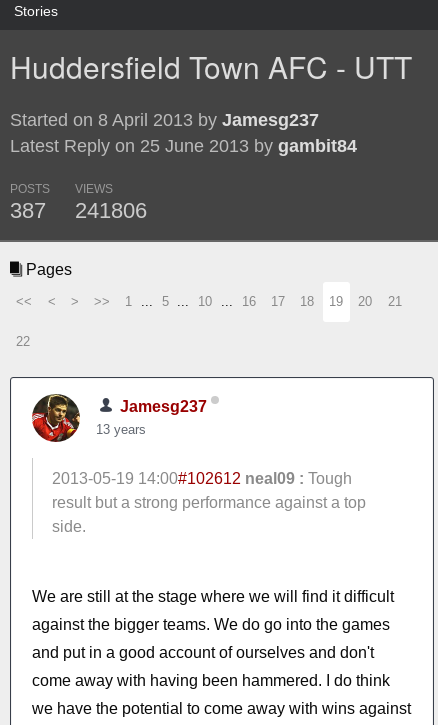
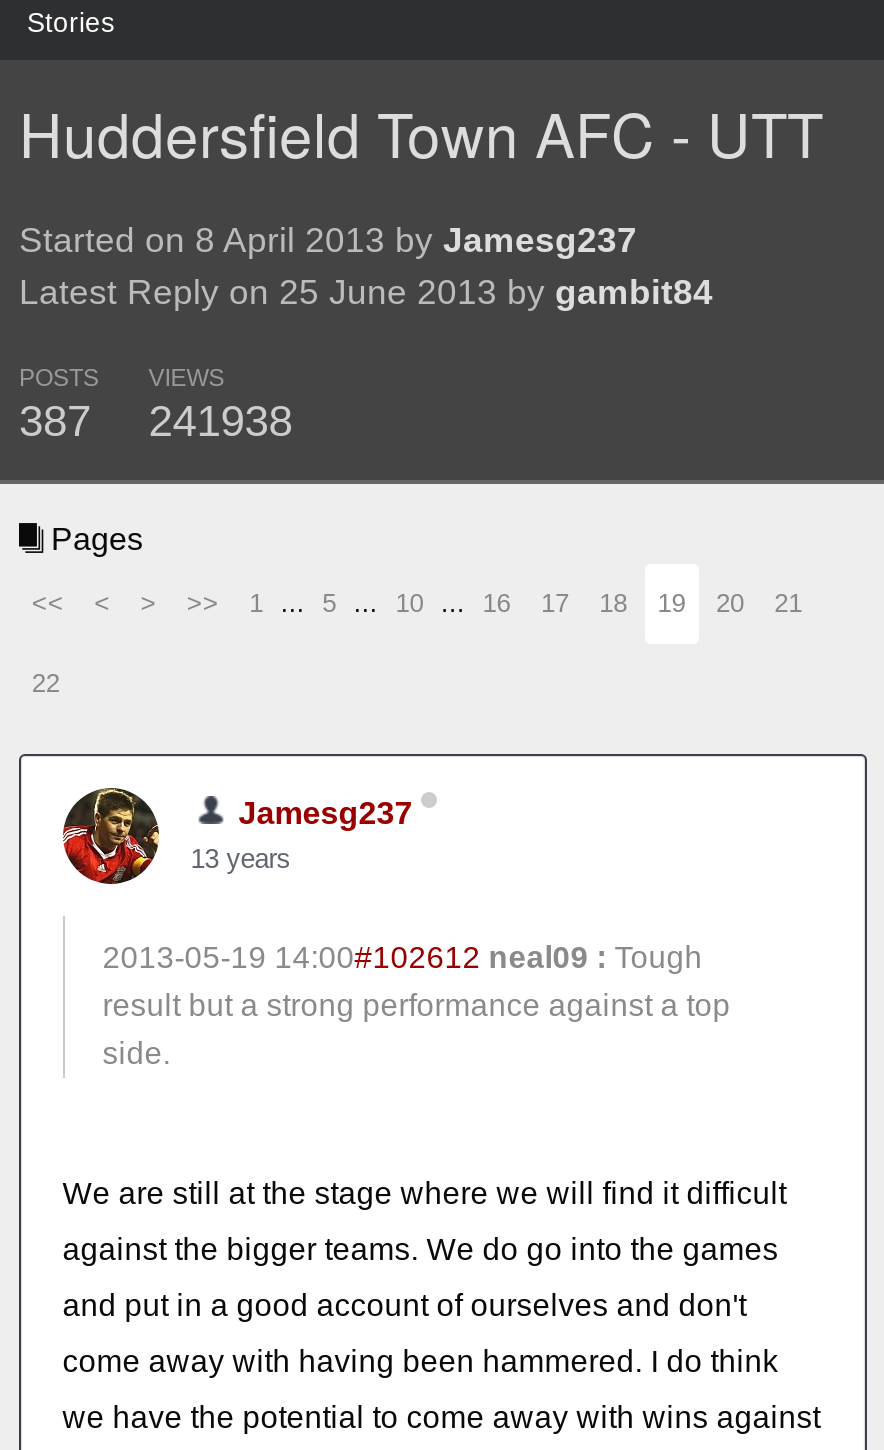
- 387 241806
+ 387 241938
